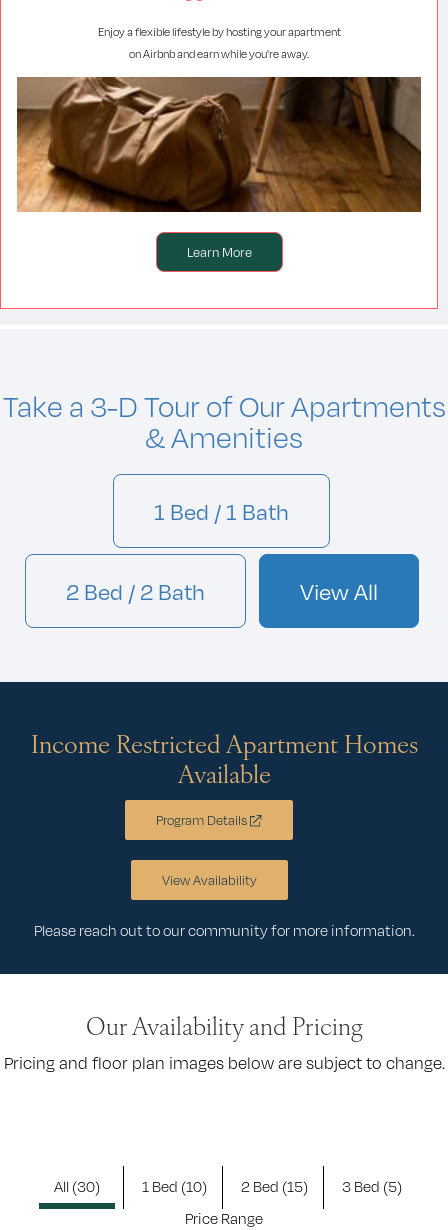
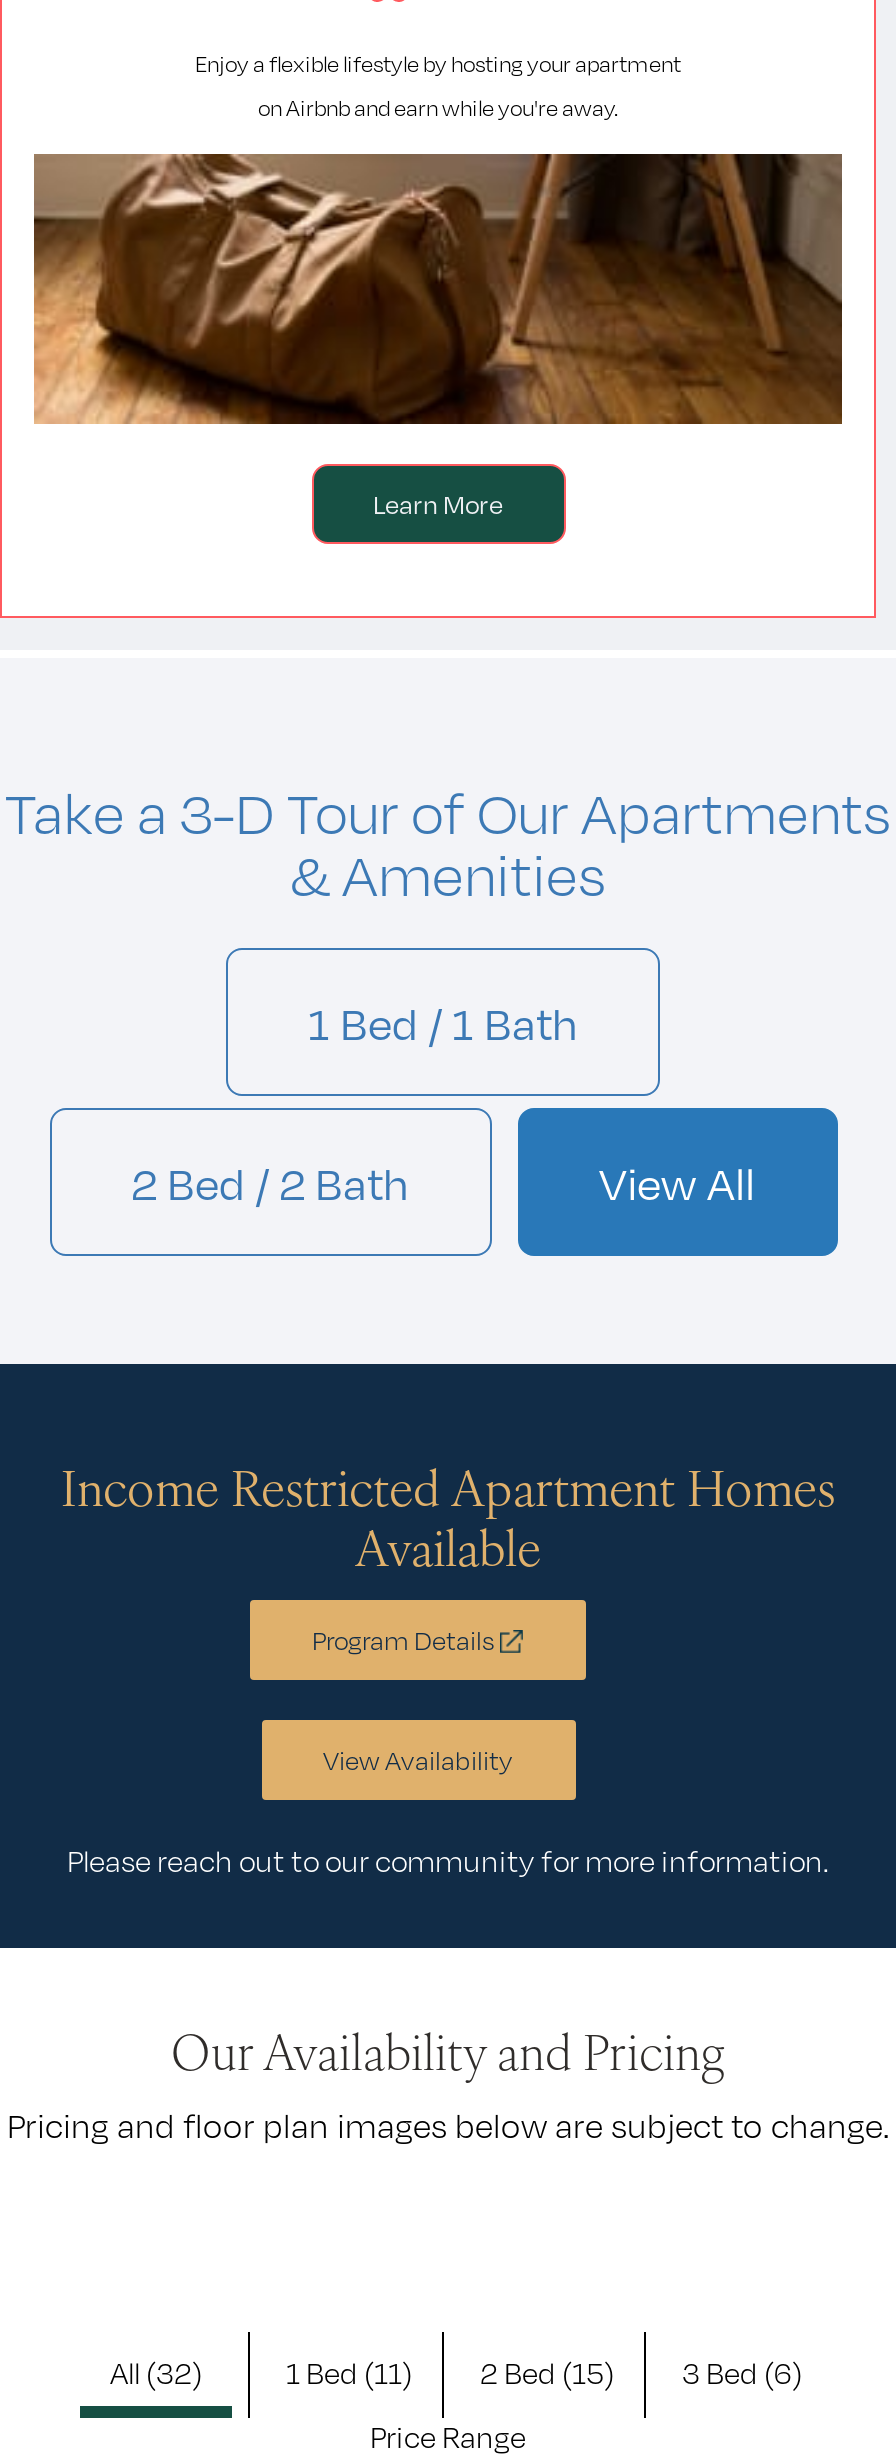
- All (30)
+ All (32)

- 1 Bed (10)
+ 1 Bed (11)

- 3 Bed (5)
+ 3 Bed (6)
